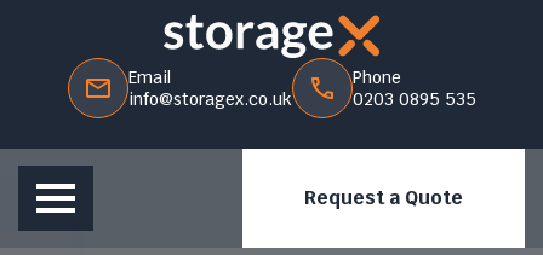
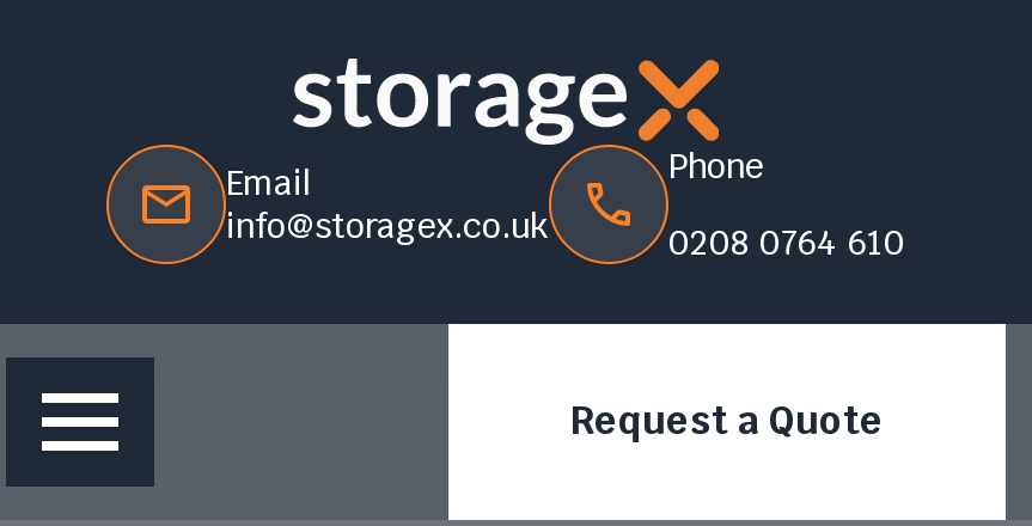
- 0203 0895 535
+ 0208 0764 610
